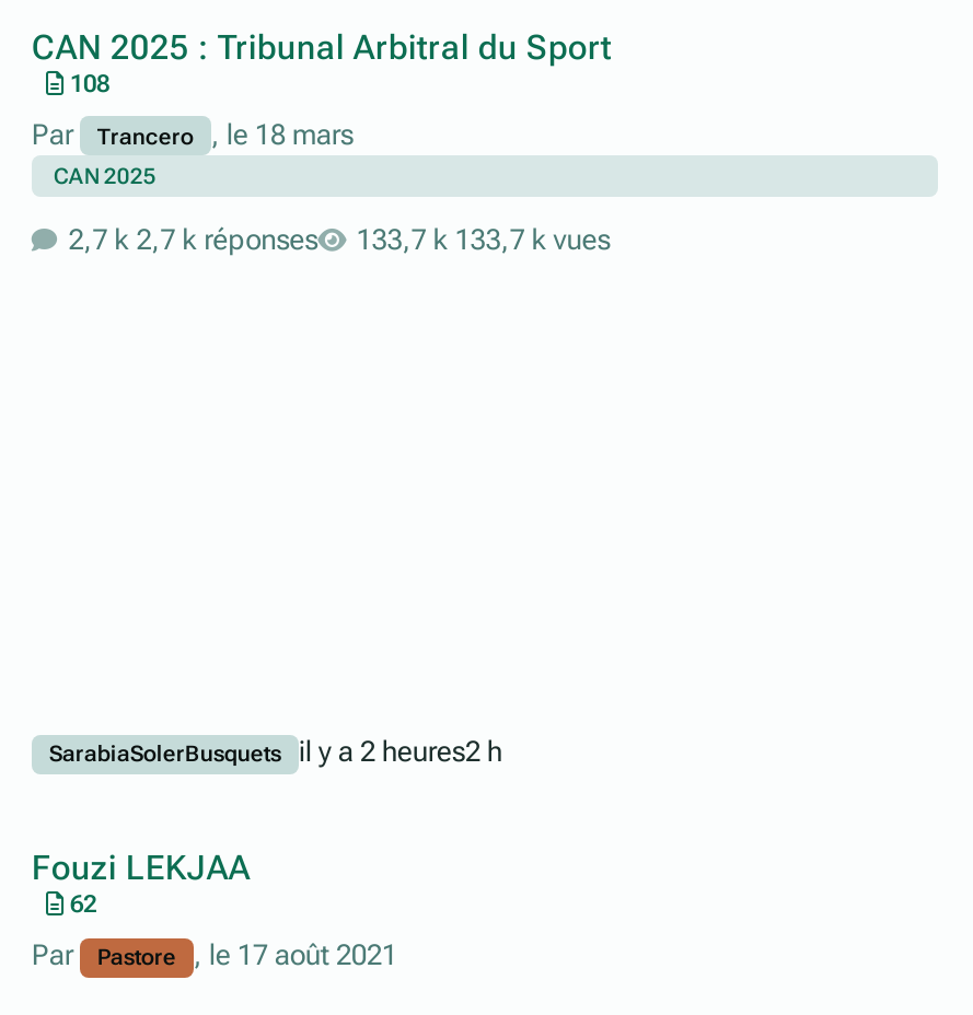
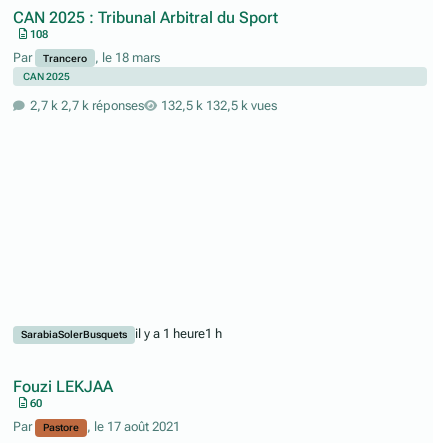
- 133,7 k vues
+ 132,5 k vues

- SarabiaSolerBusquets il y a 2 heures2 h
+ SarabiaSolerBusquets il y a 1 heure1 h

- 62
+ 60
